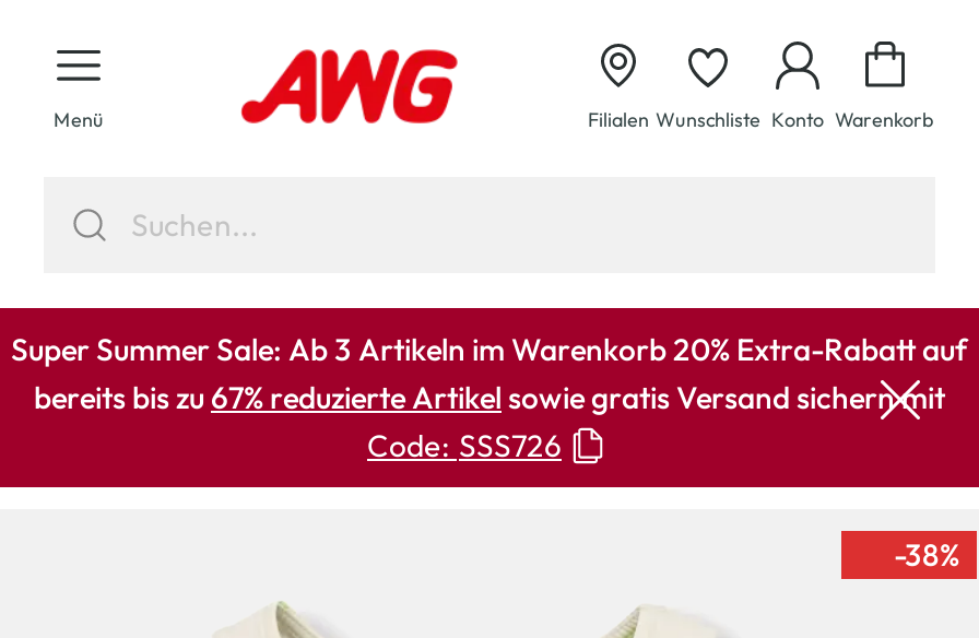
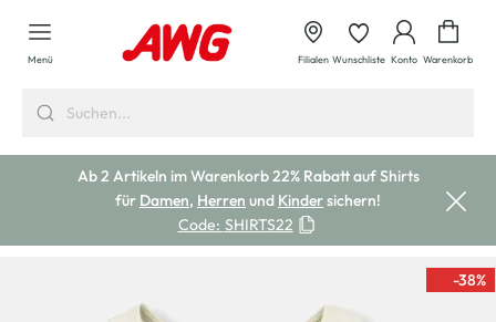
- Super Summer Sale: Ab 3 Artikeln im Warenkorb 20% Extra-Rabatt auf
- bereits bis zu 67% reduzierte Artikel sowie gratis Versand sichern mit
- Code: SSS726
+ Ab 2 Artikeln im Warenkorb 22% Rabatt auf Shirts
+ für Damen, Herren und Kinder sichern!
+ Code: SHIRTS22
